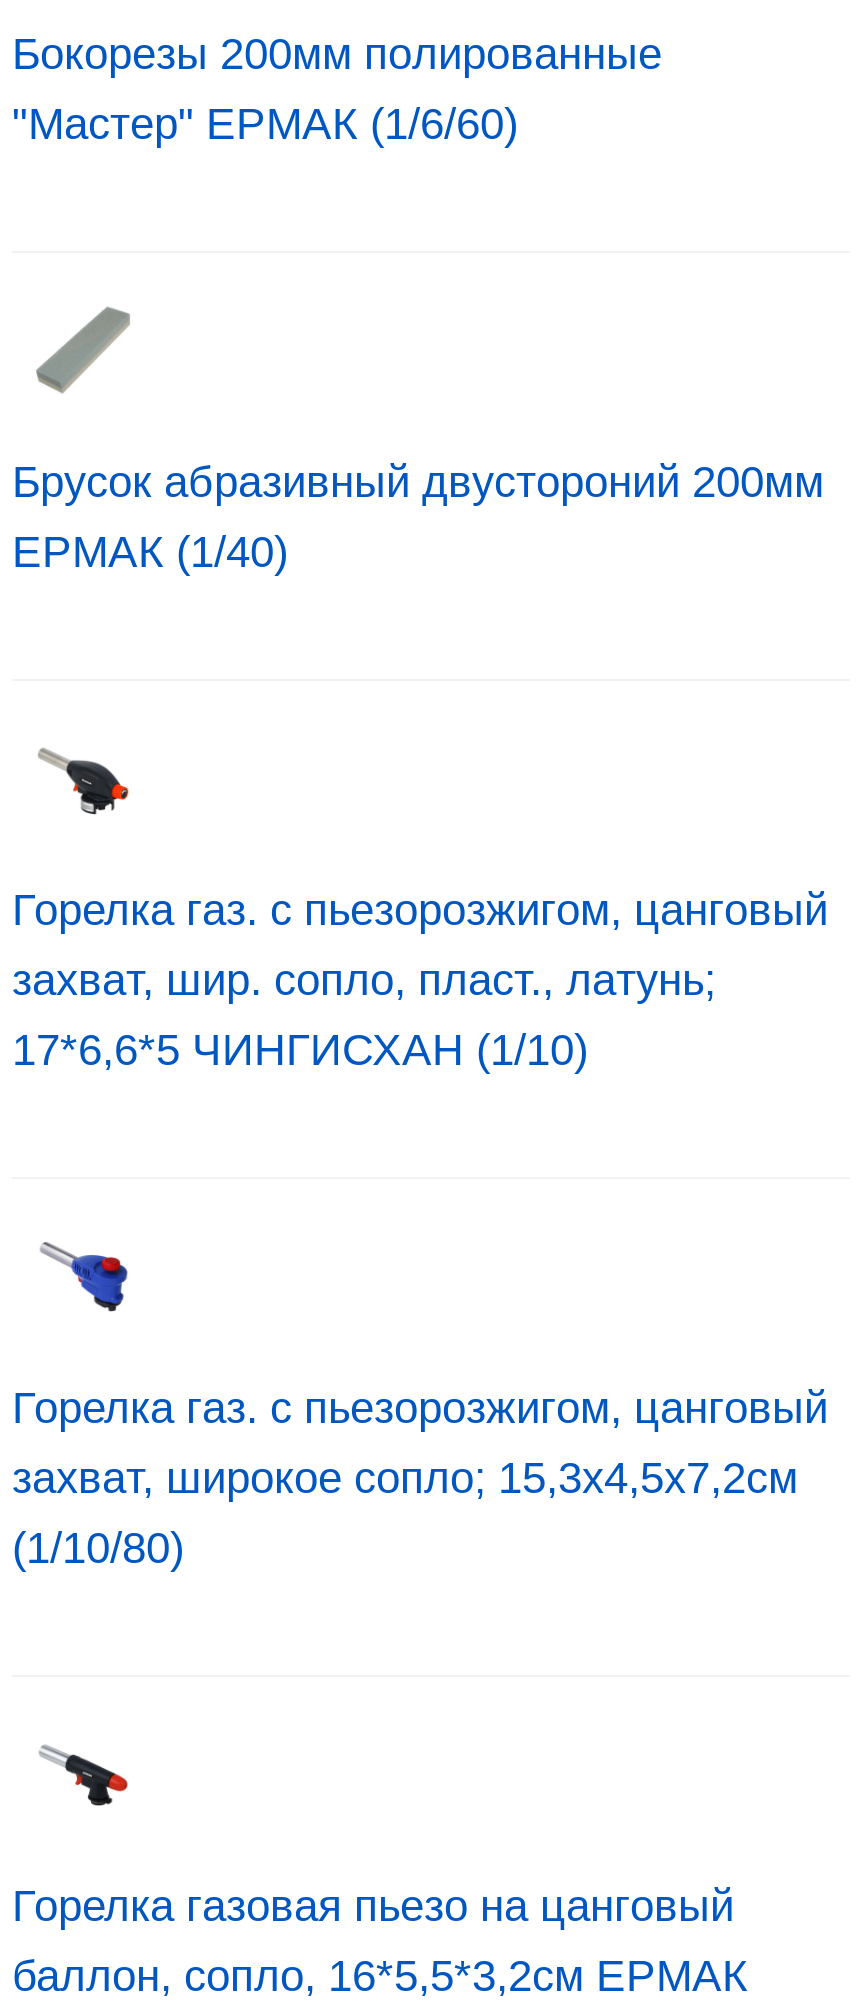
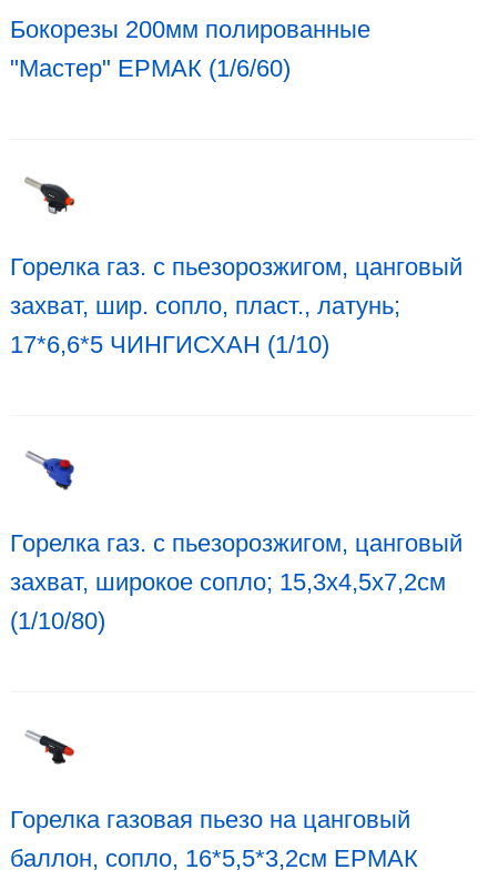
- [image]
- Брусок абразивный двустороний 200мм
- ЕРМАК (1/40)
